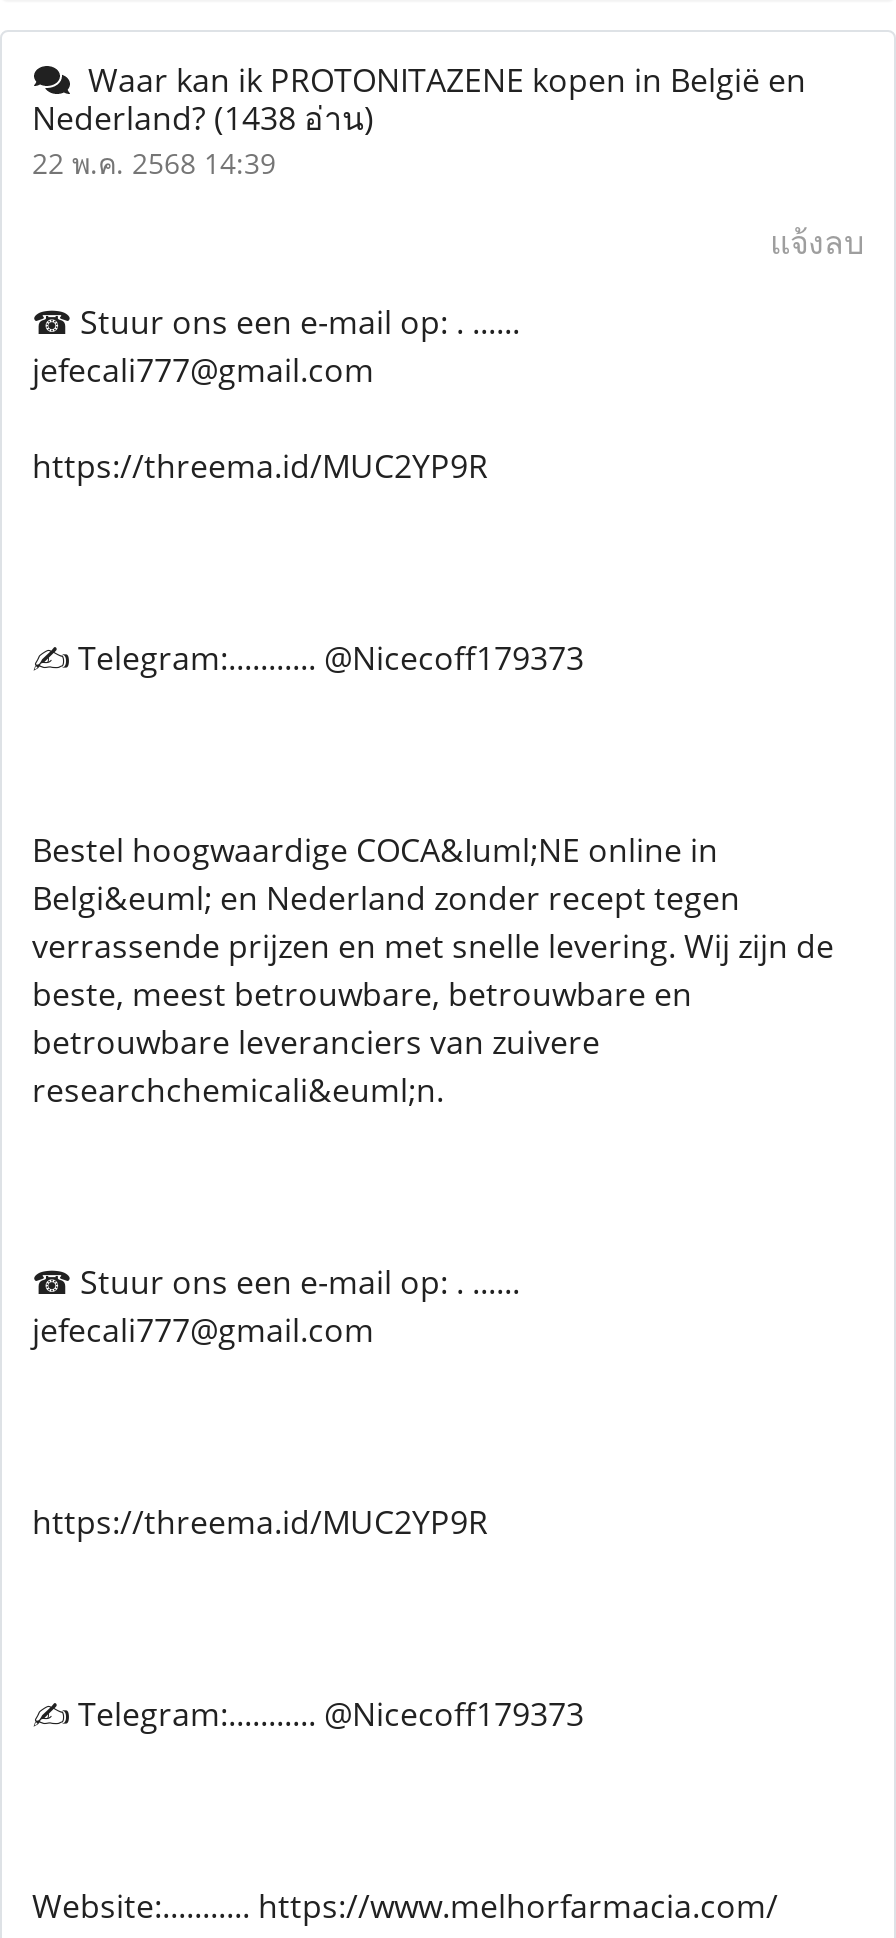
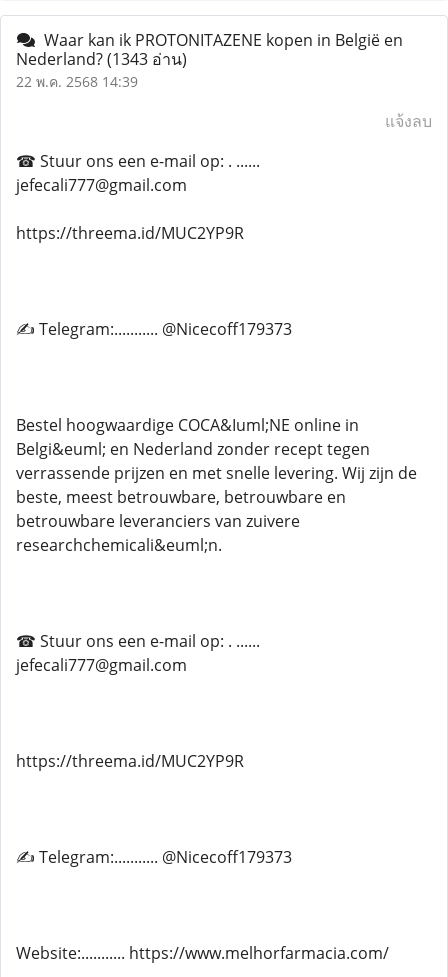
- Nederland? (1438 อ่าน)
+ Nederland? (1343 อ่าน)
